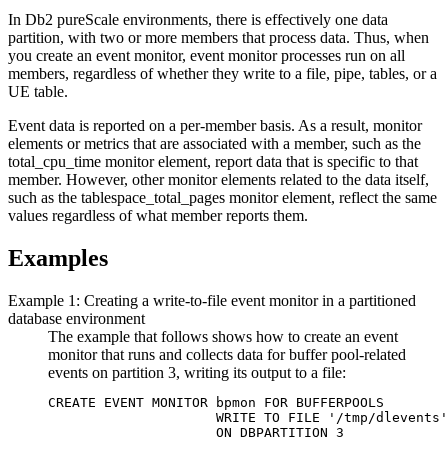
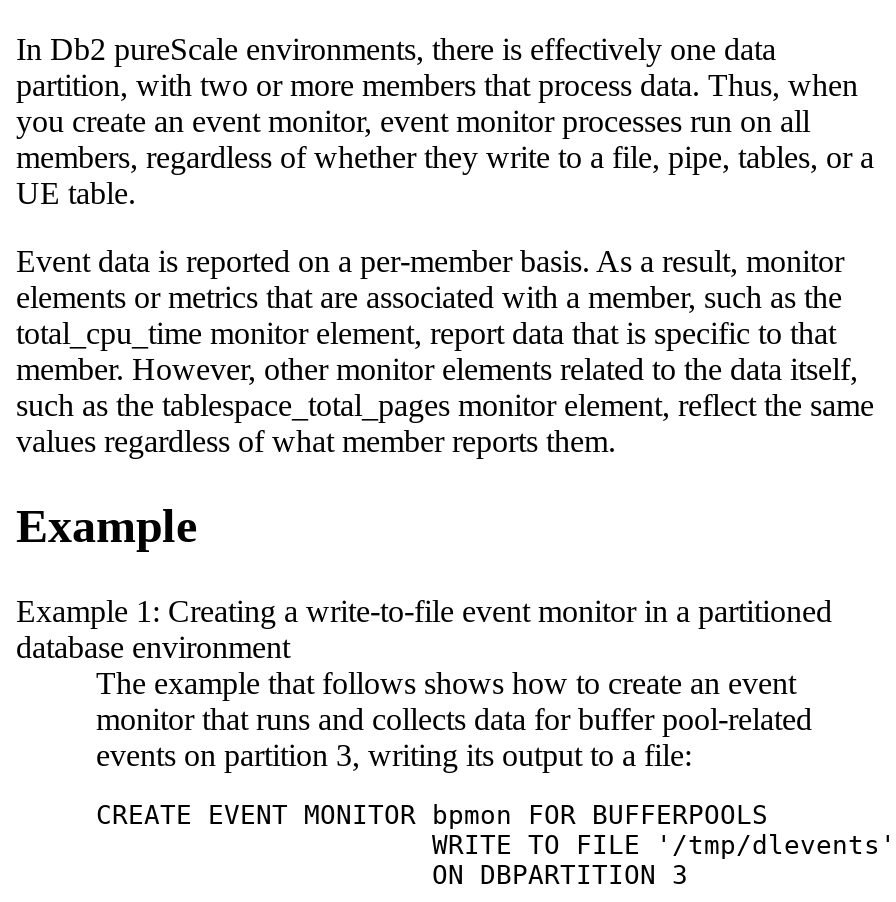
- Examples
+ Example
